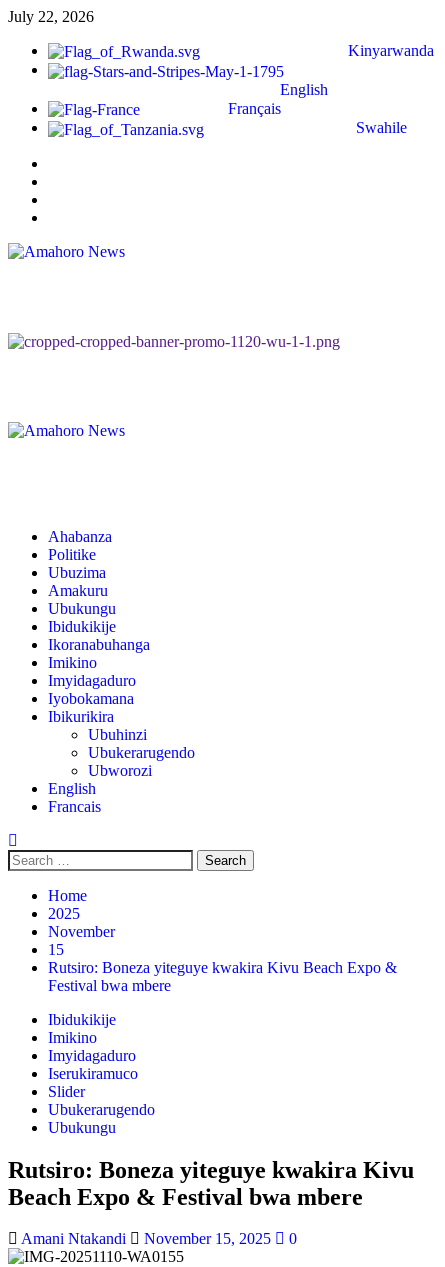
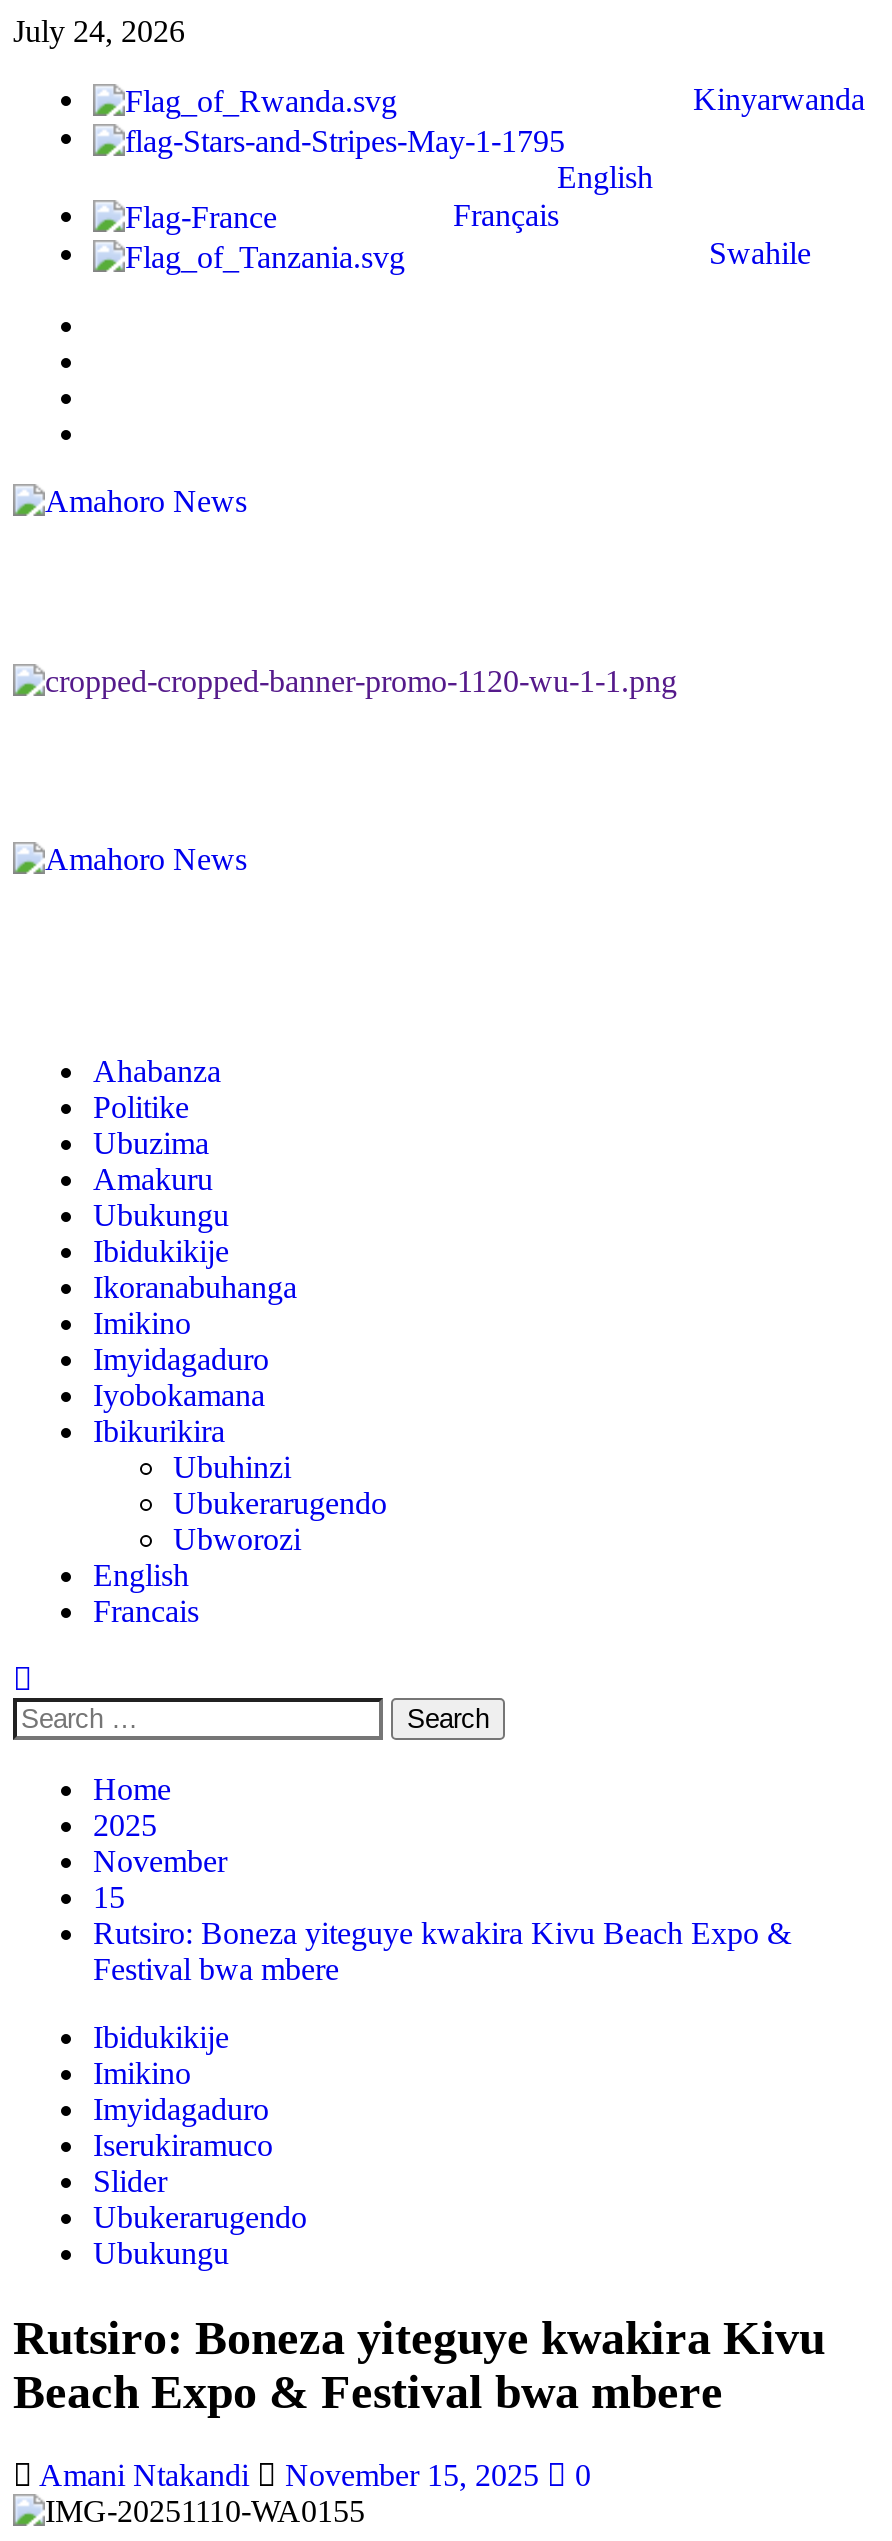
- July 22, 2026
+ July 24, 2026
